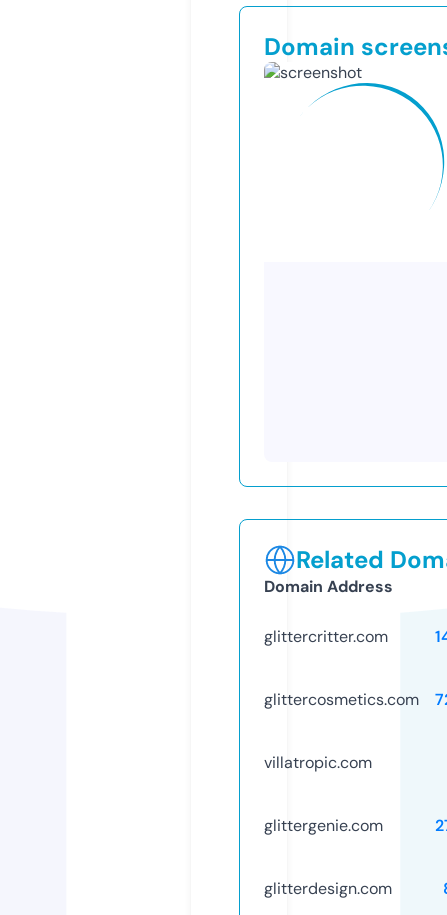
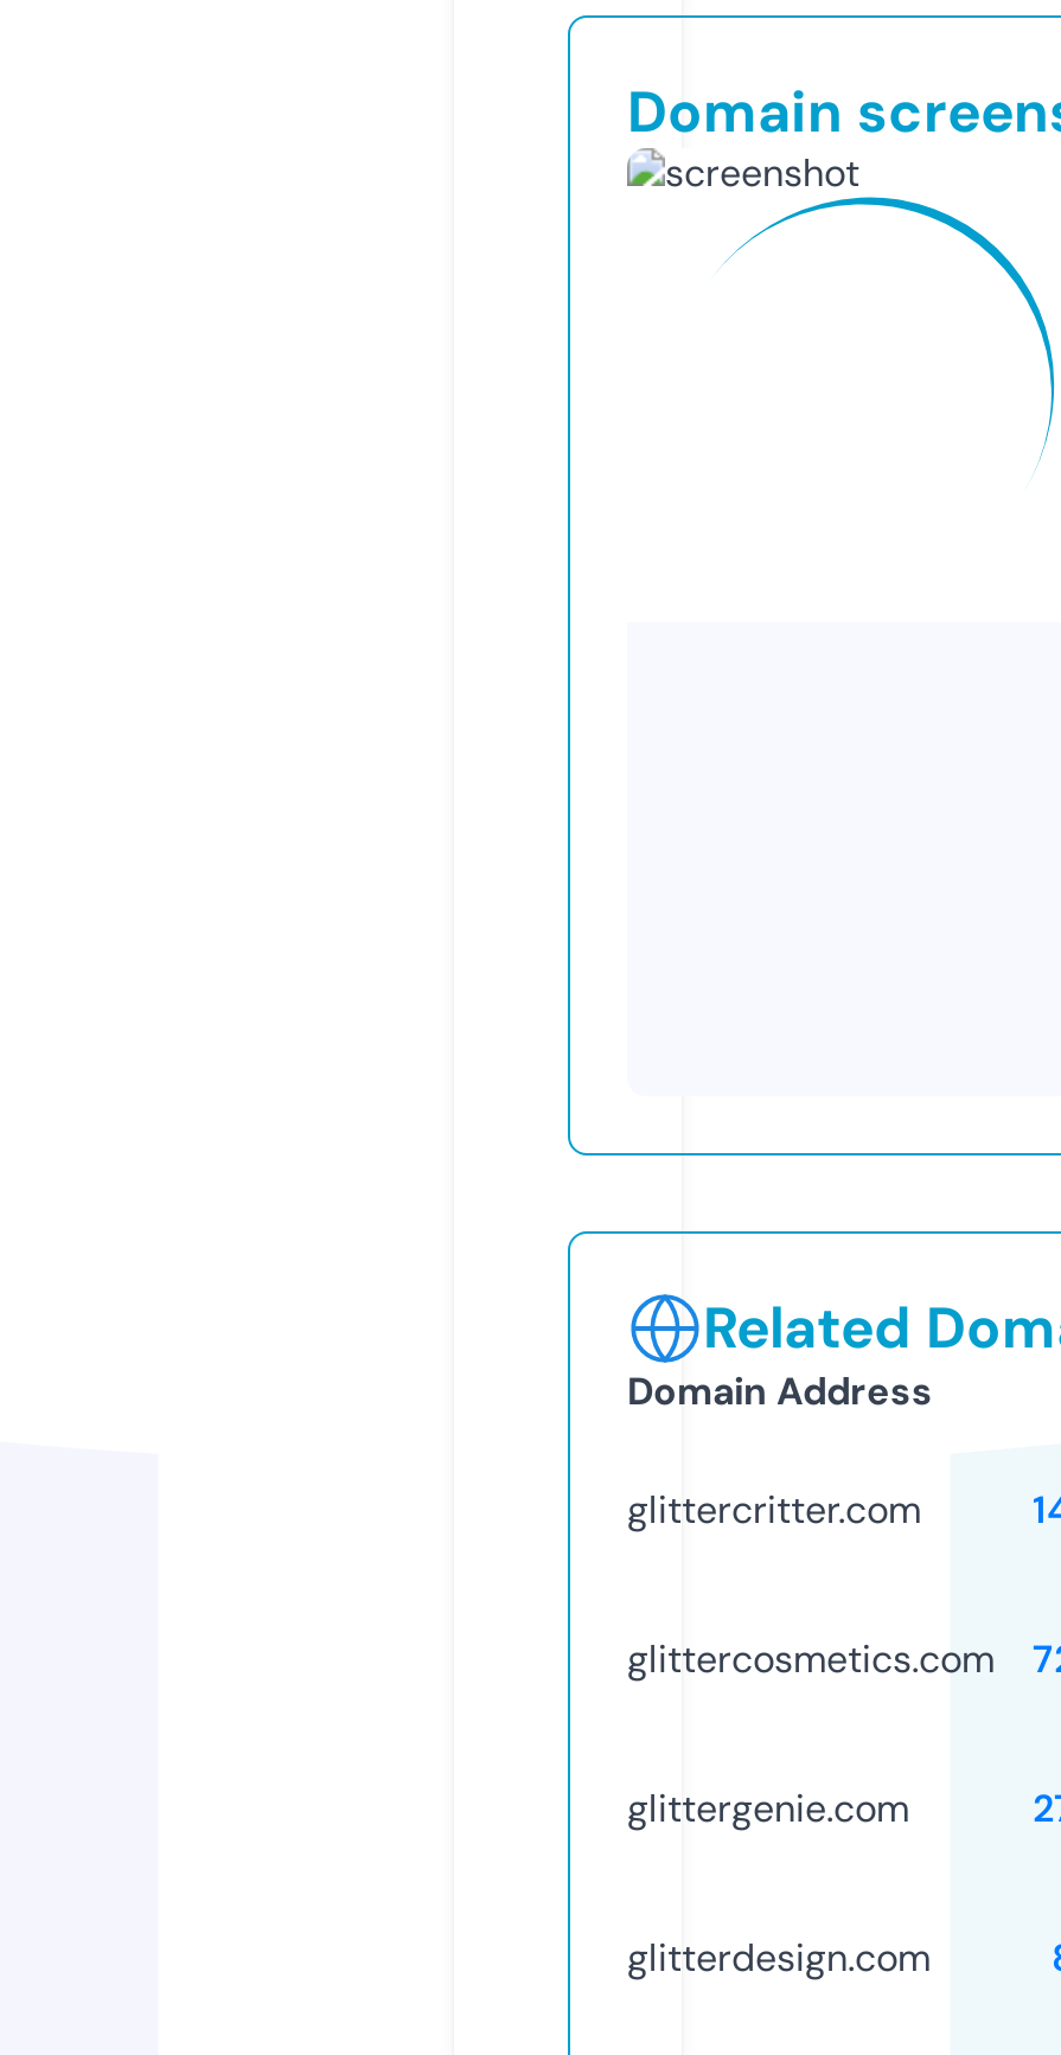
- villatropic.com
